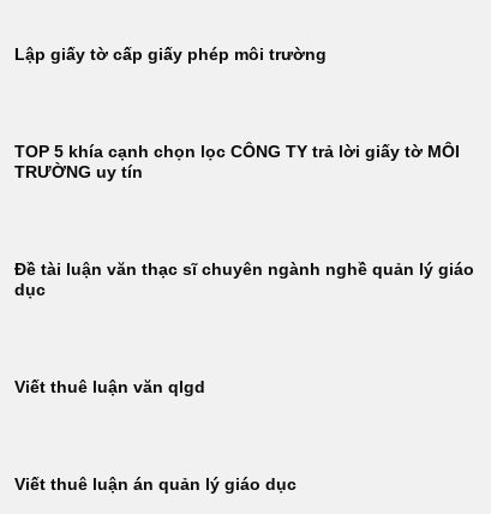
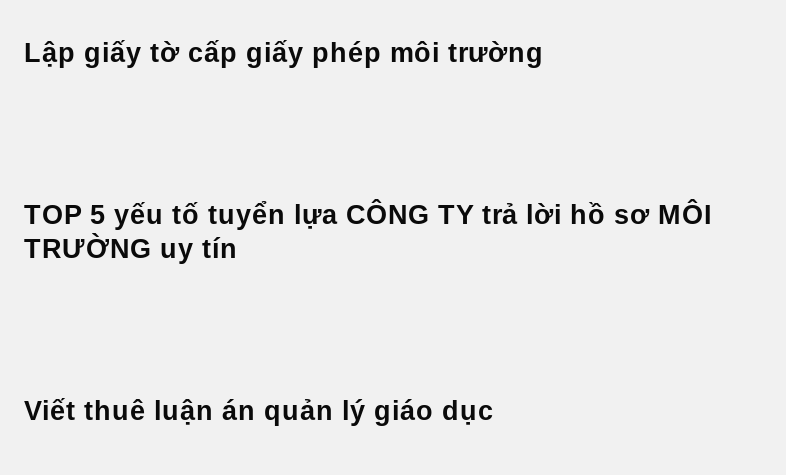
- TOP 5 khía cạnh chọn lọc CÔNG TY trả lời giấy tờ MÔI
+ TOP 5 yếu tố tuyển lựa CÔNG TY trả lời hồ sơ MÔI

- Đề tài luận văn thạc sĩ chuyên ngành nghề quản lý giáo
- dục

- Viết thuê luận văn qlgd
